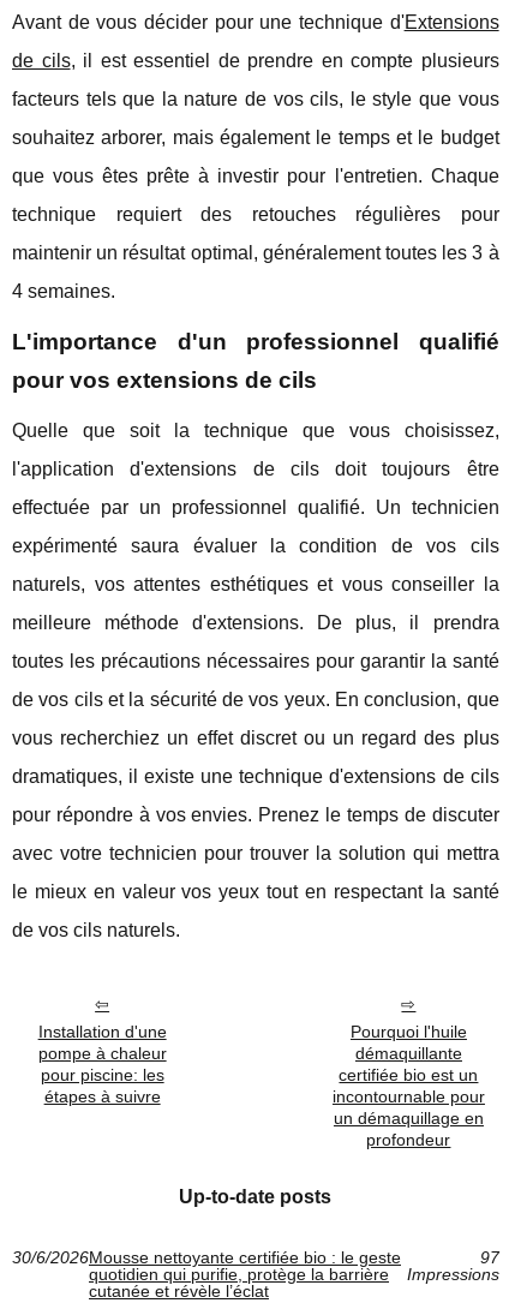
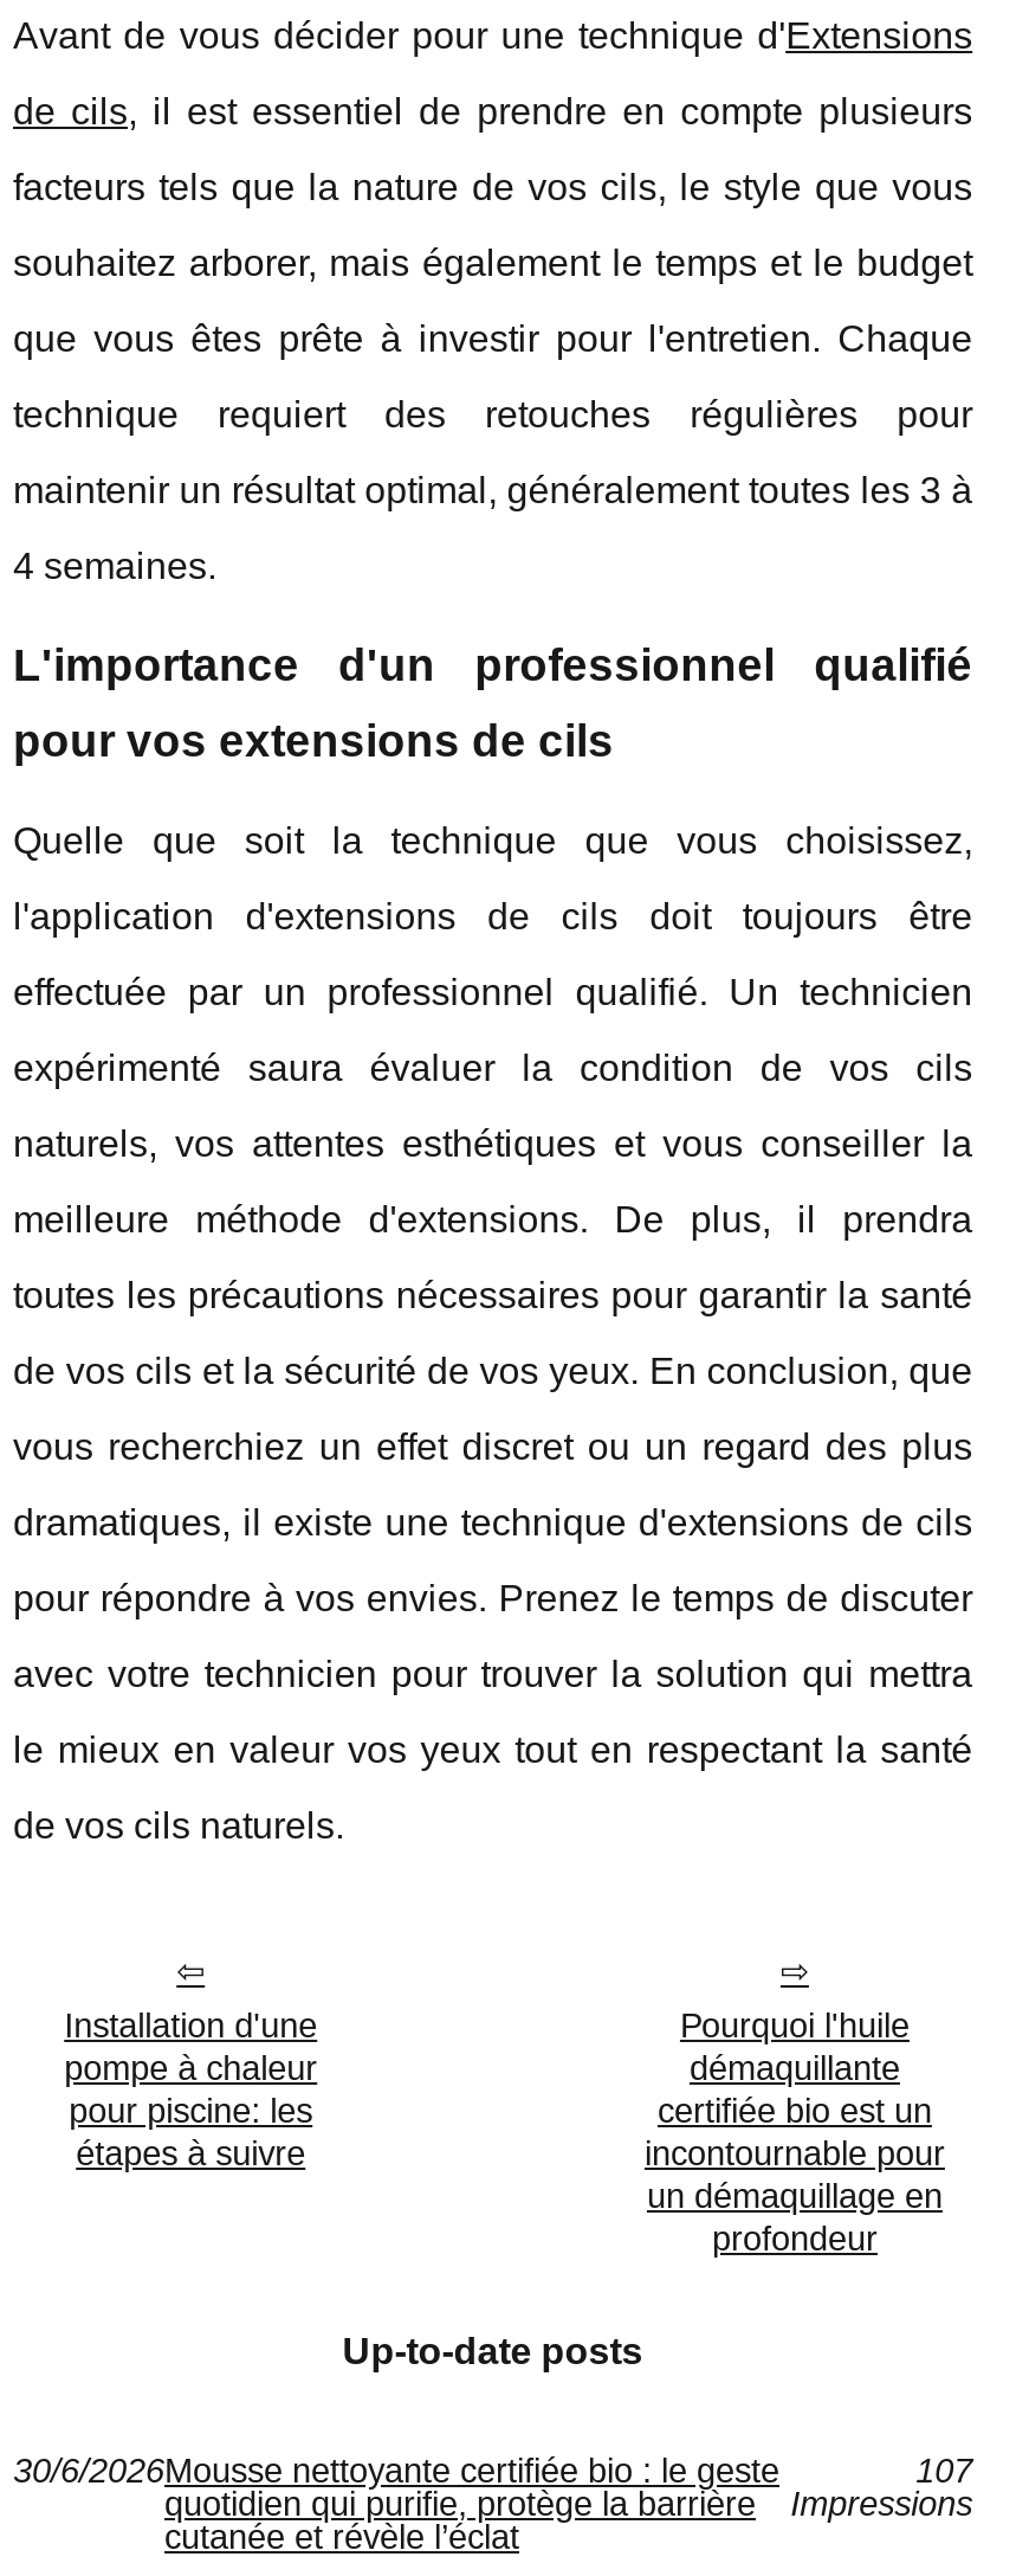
- 97
+ 107
